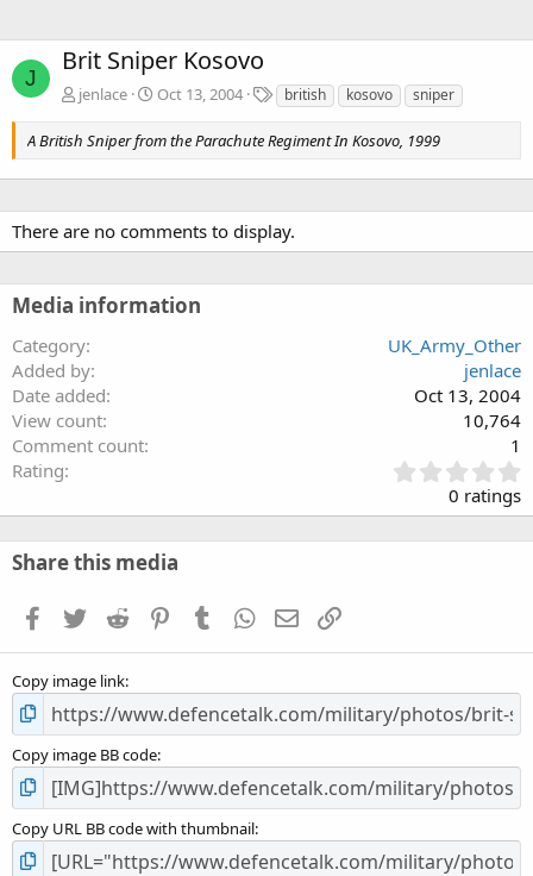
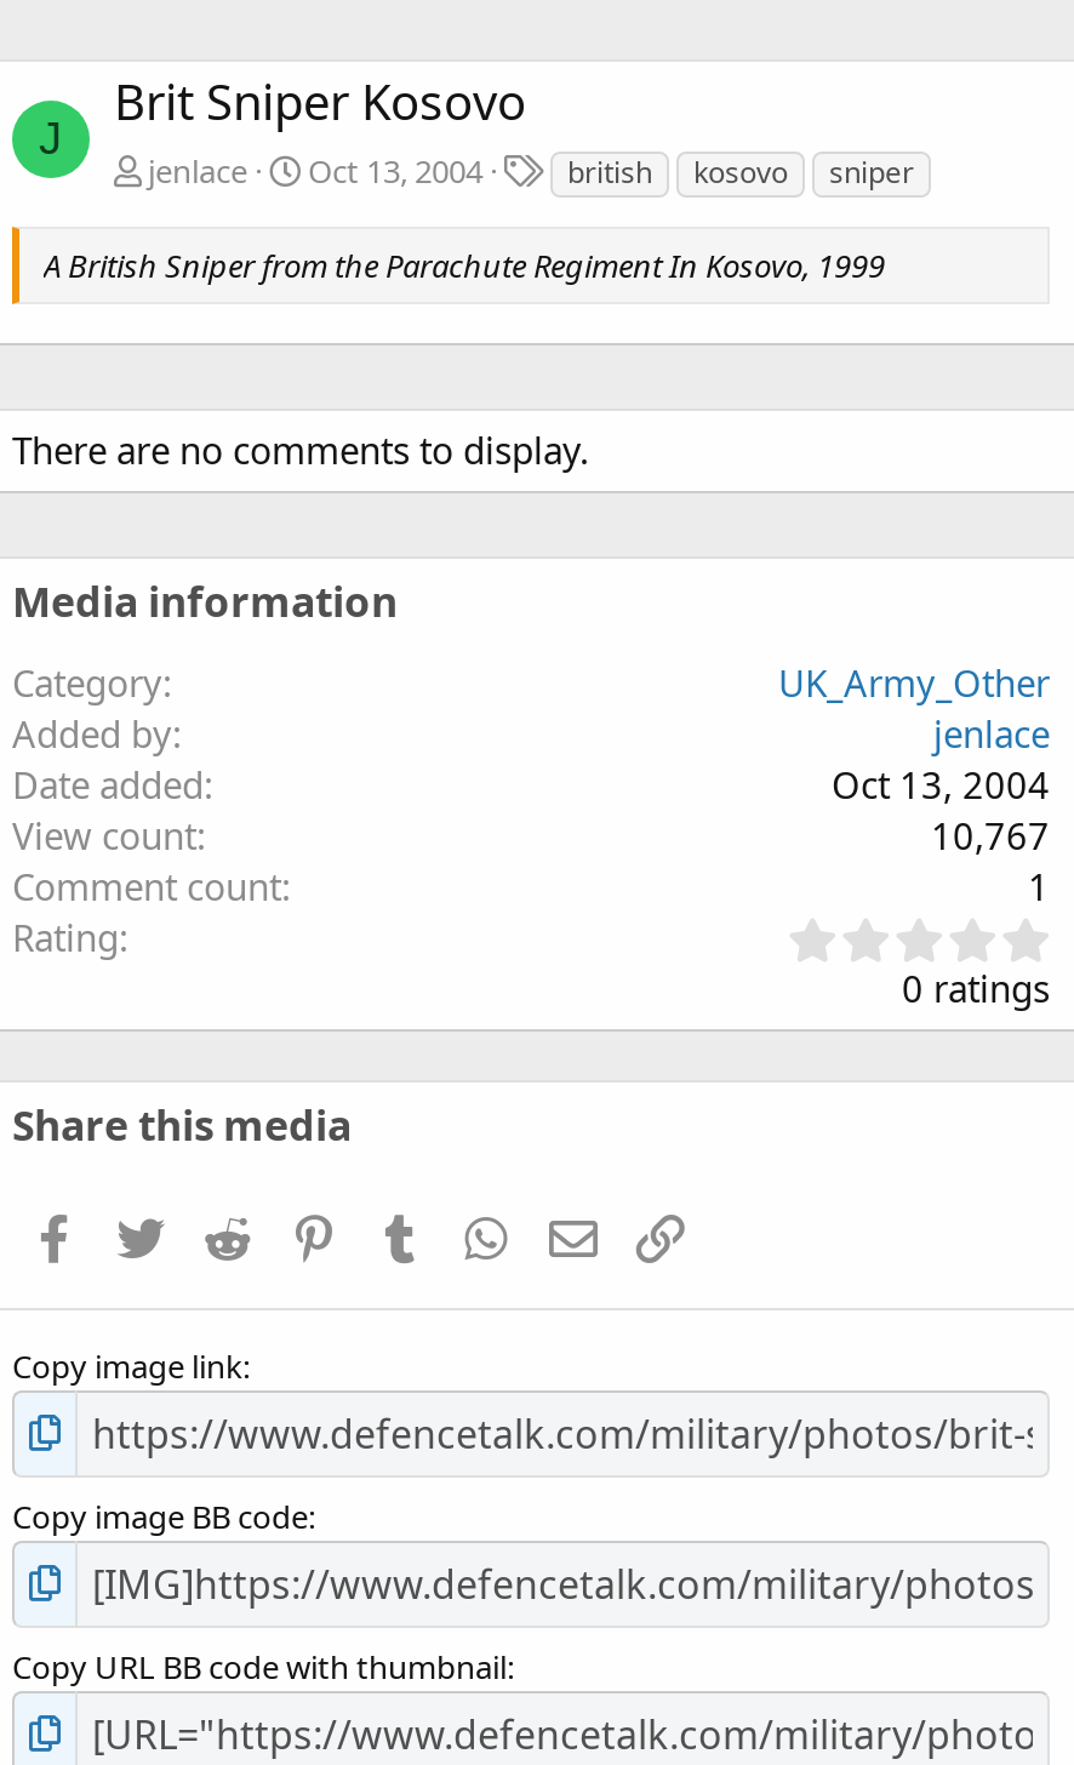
- 10,764
+ 10,767
